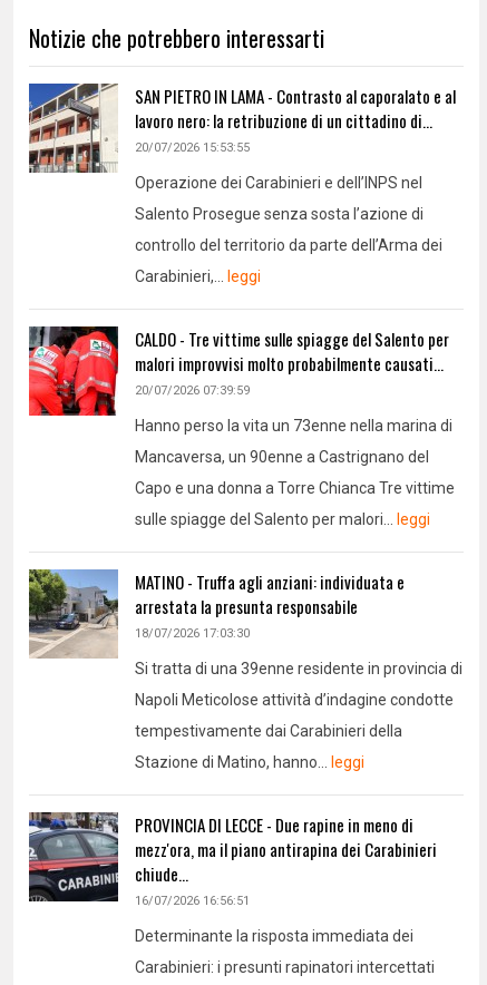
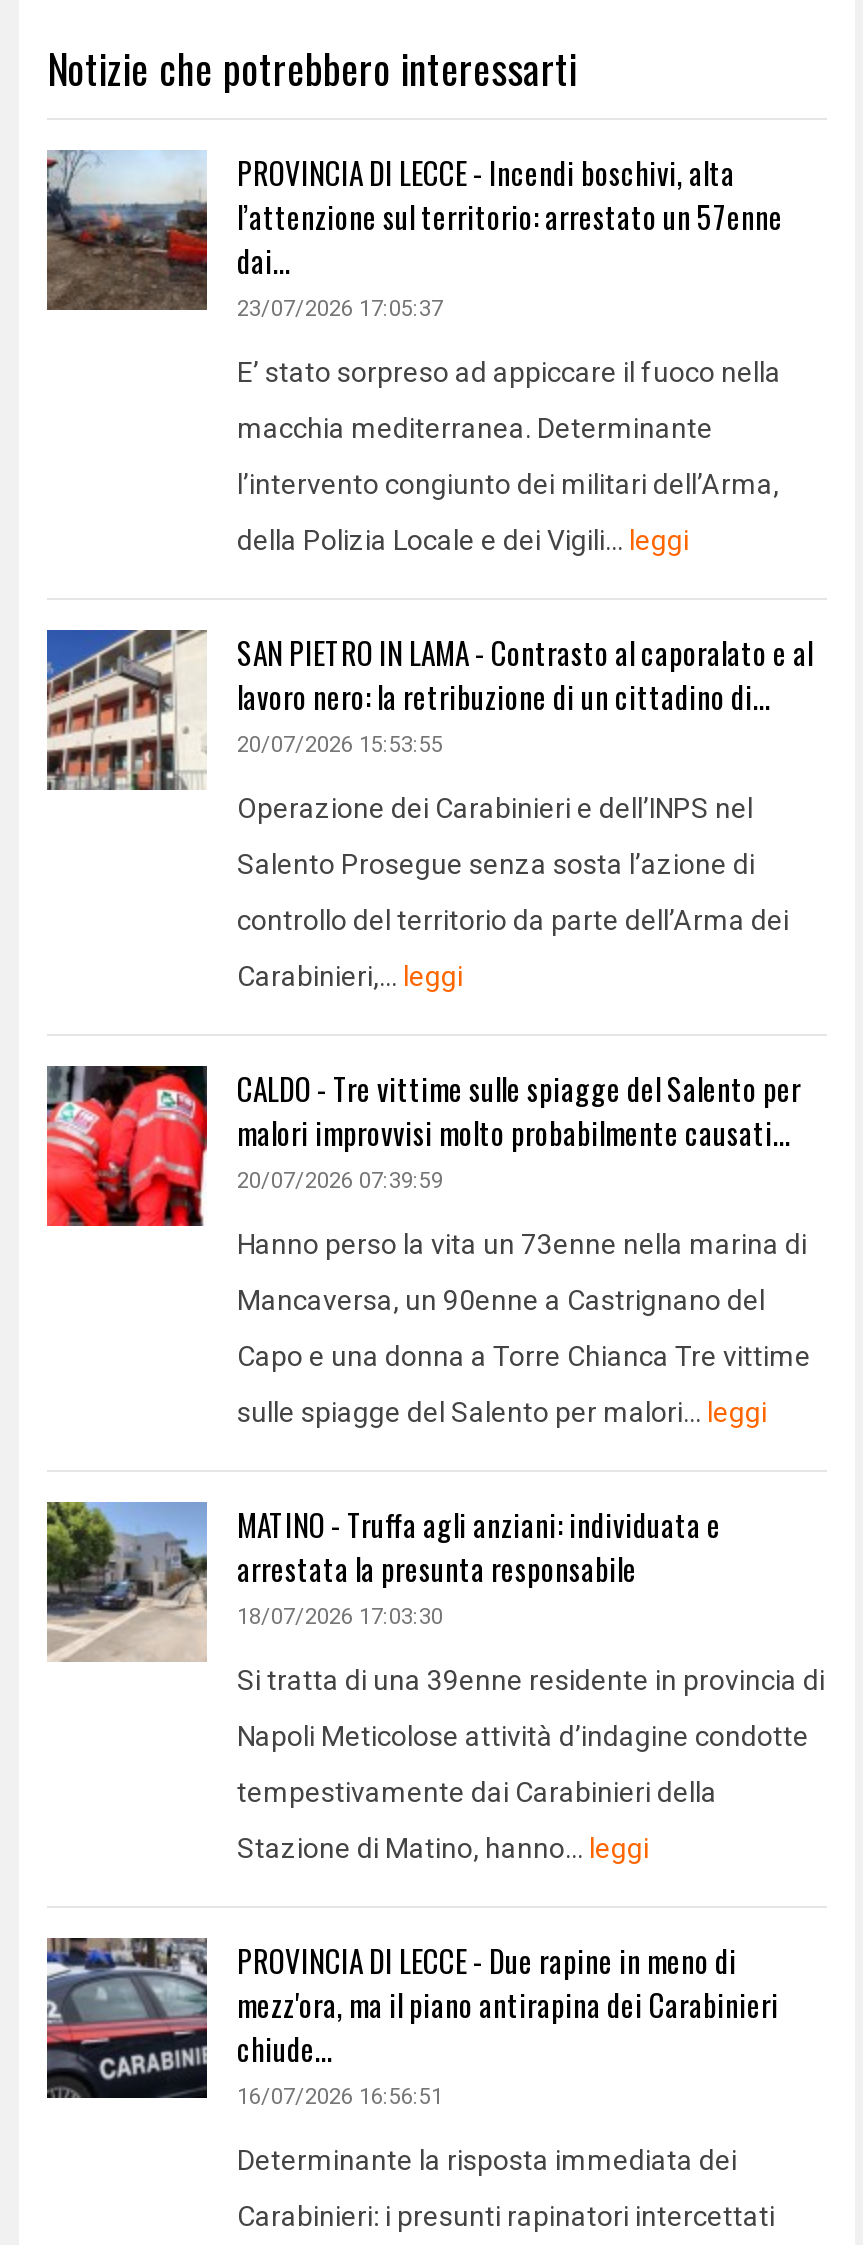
+ [image]
+ PROVINCIA DI LECCE - Incendi boschivi, alta
+ l’attenzione sul territorio: arrestato un 57enne
+ dai...
+ 23/07/2026 17:05:37
+ E’ stato sorpreso ad appiccare il fuoco nella
+ macchia mediterranea. Determinante
+ l’intervento congiunto dei militari dell’Arma,
+ della Polizia Locale e dei Vigili... leggi
